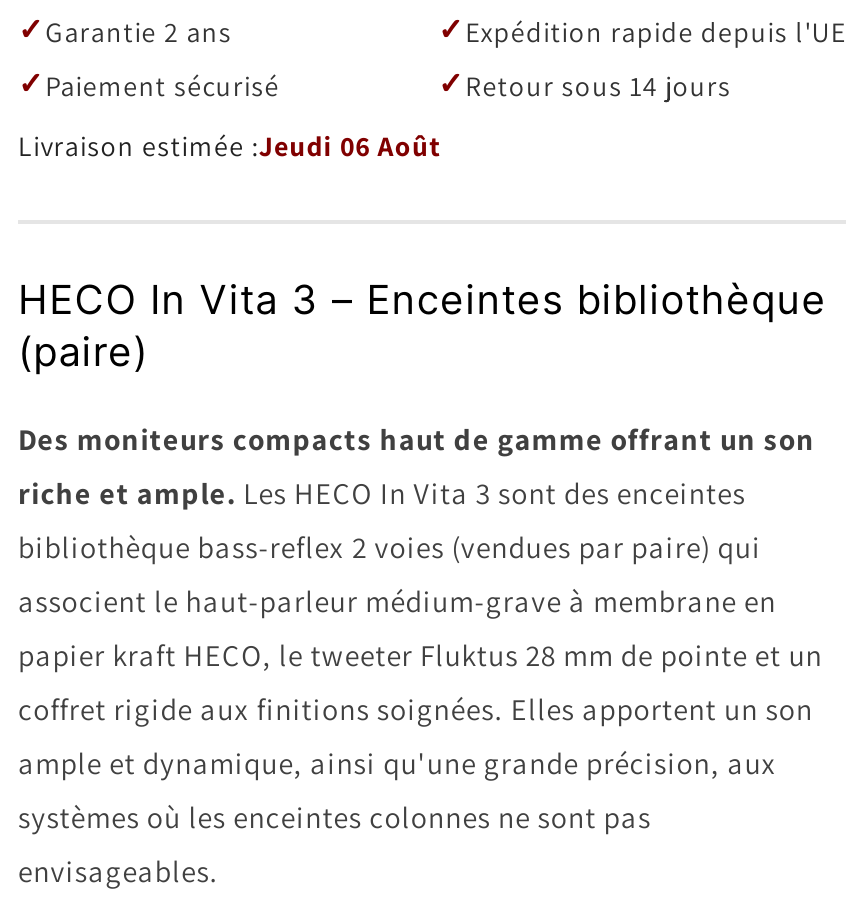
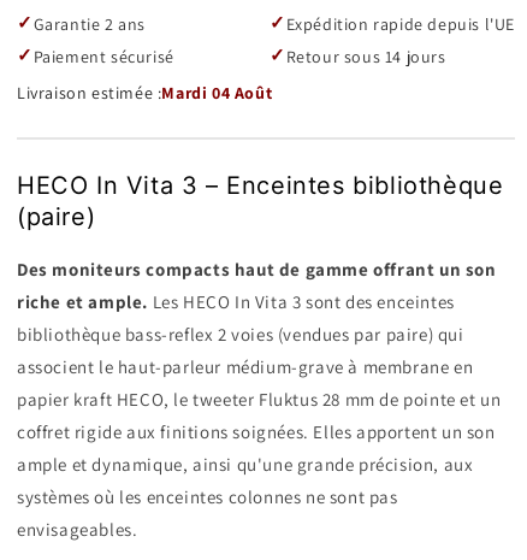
- Livraison estimée : Jeudi 06 Août
+ Livraison estimée : Mardi 04 Août
